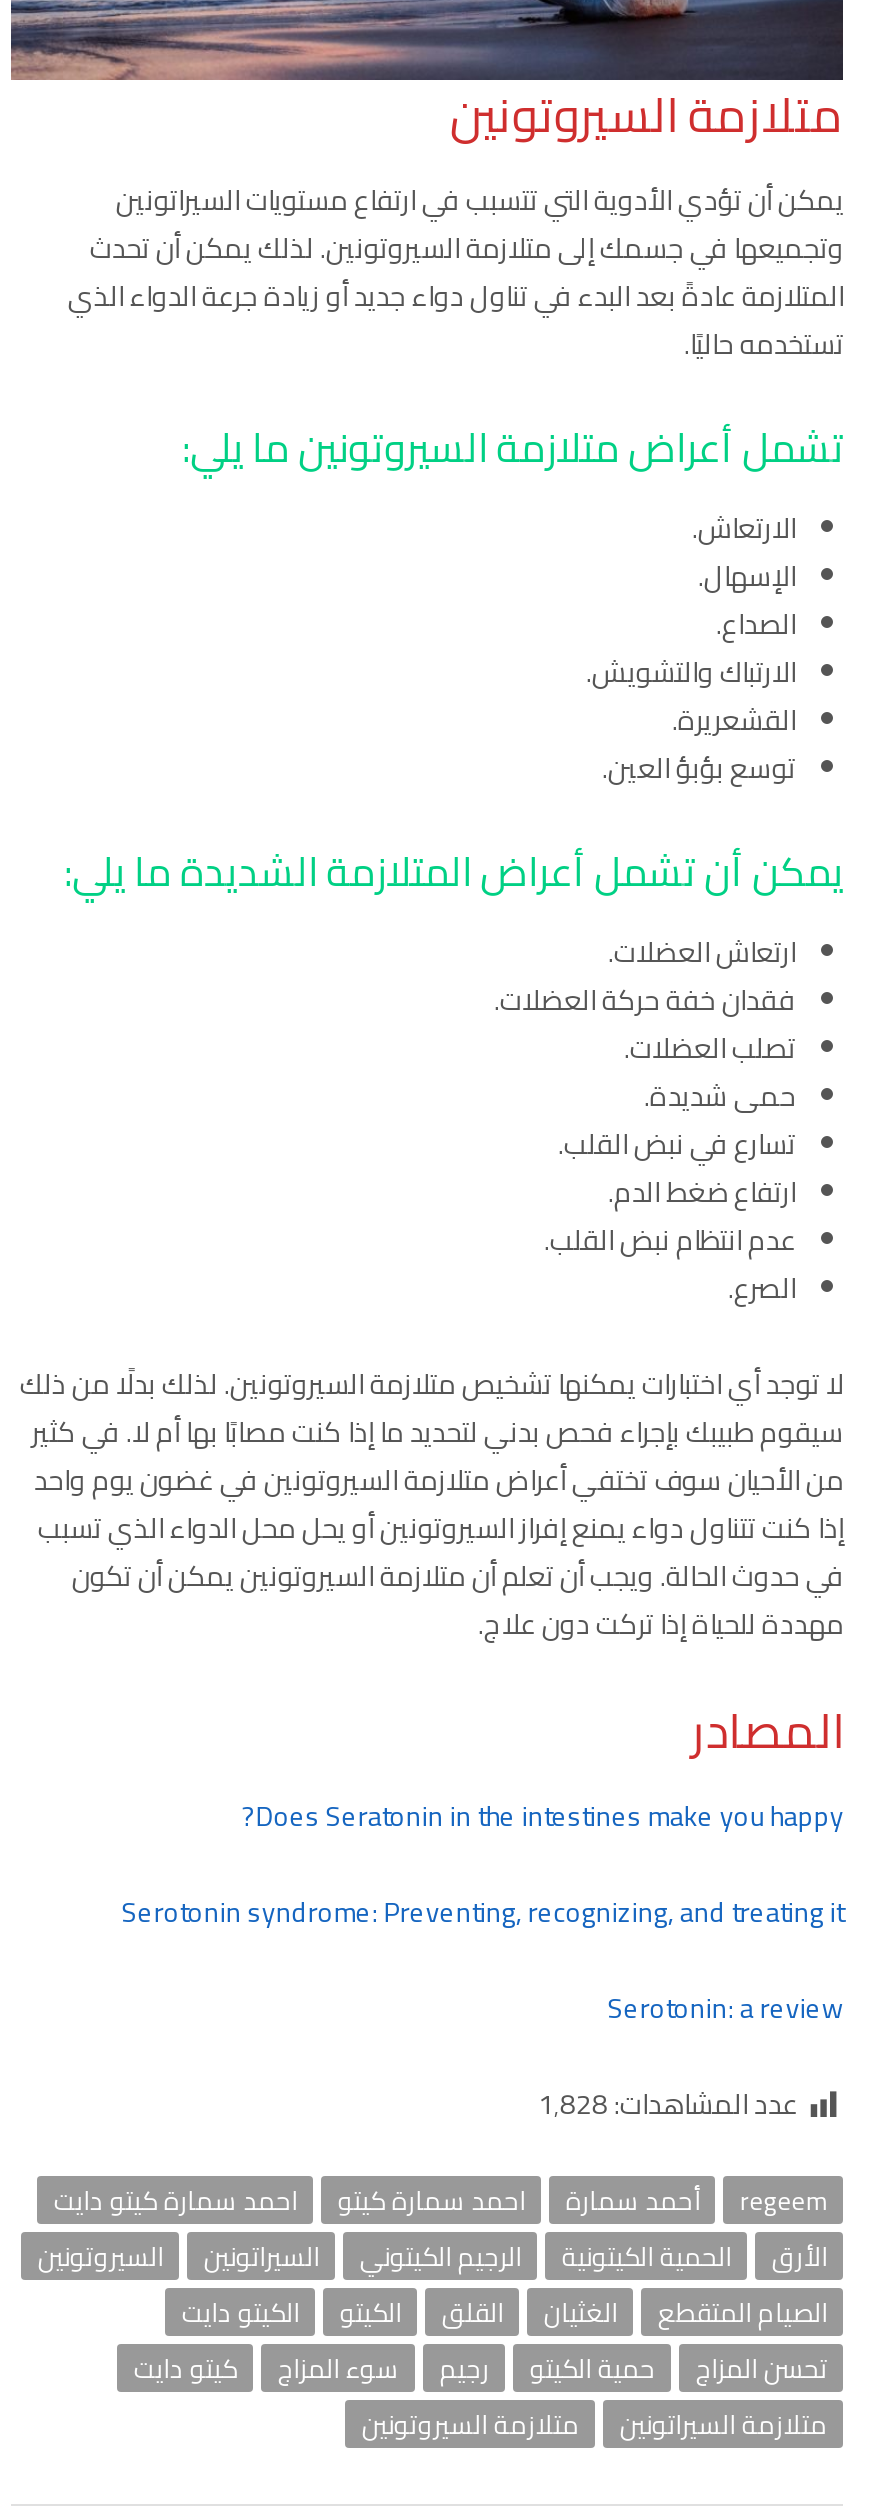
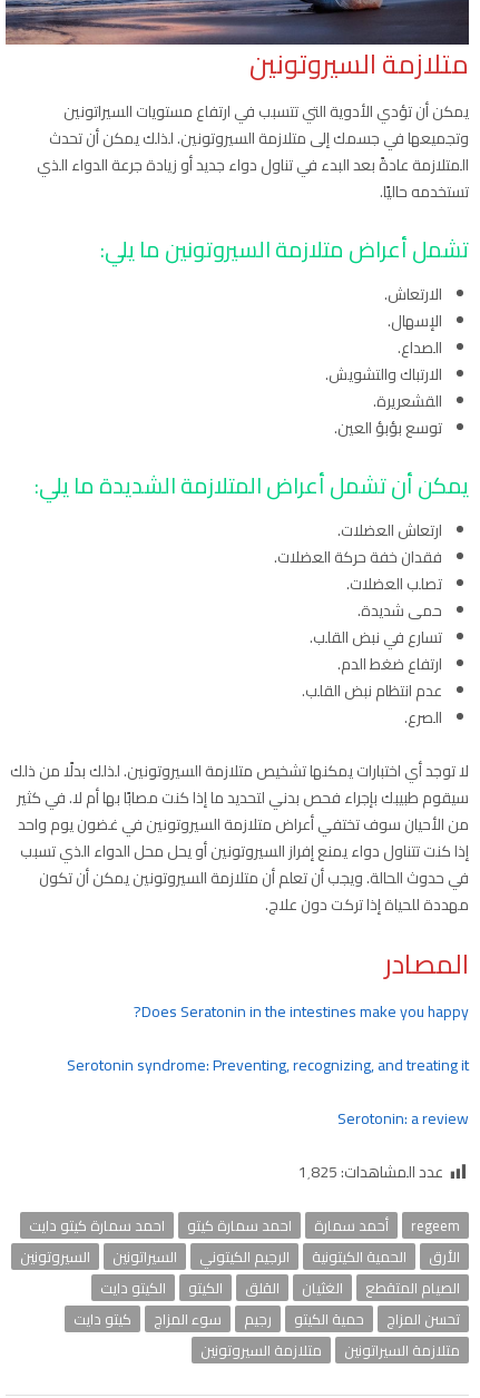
- عدد المشاهدات: 1٬828
+ عدد المشاهدات: 1٬825
